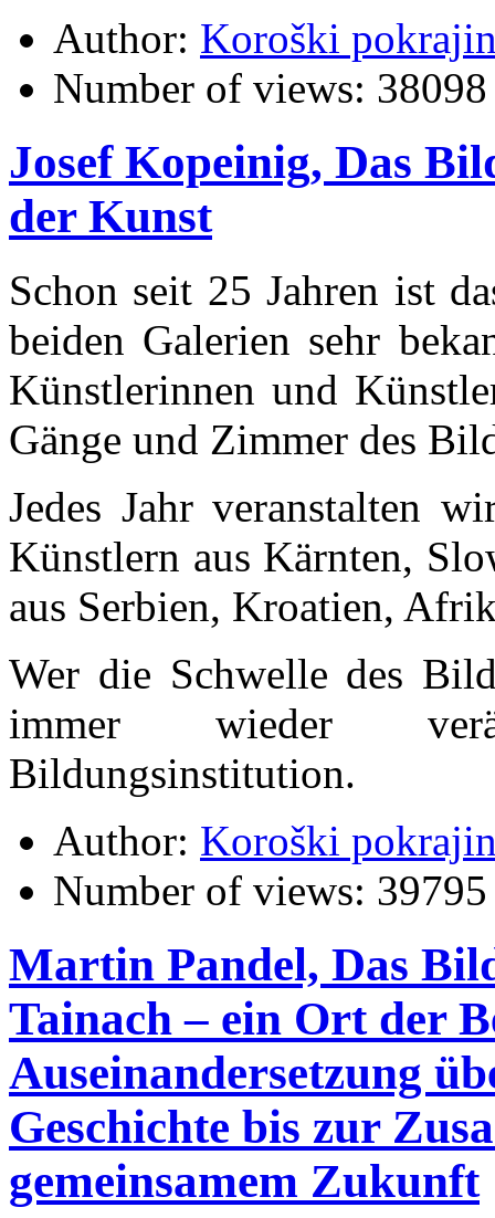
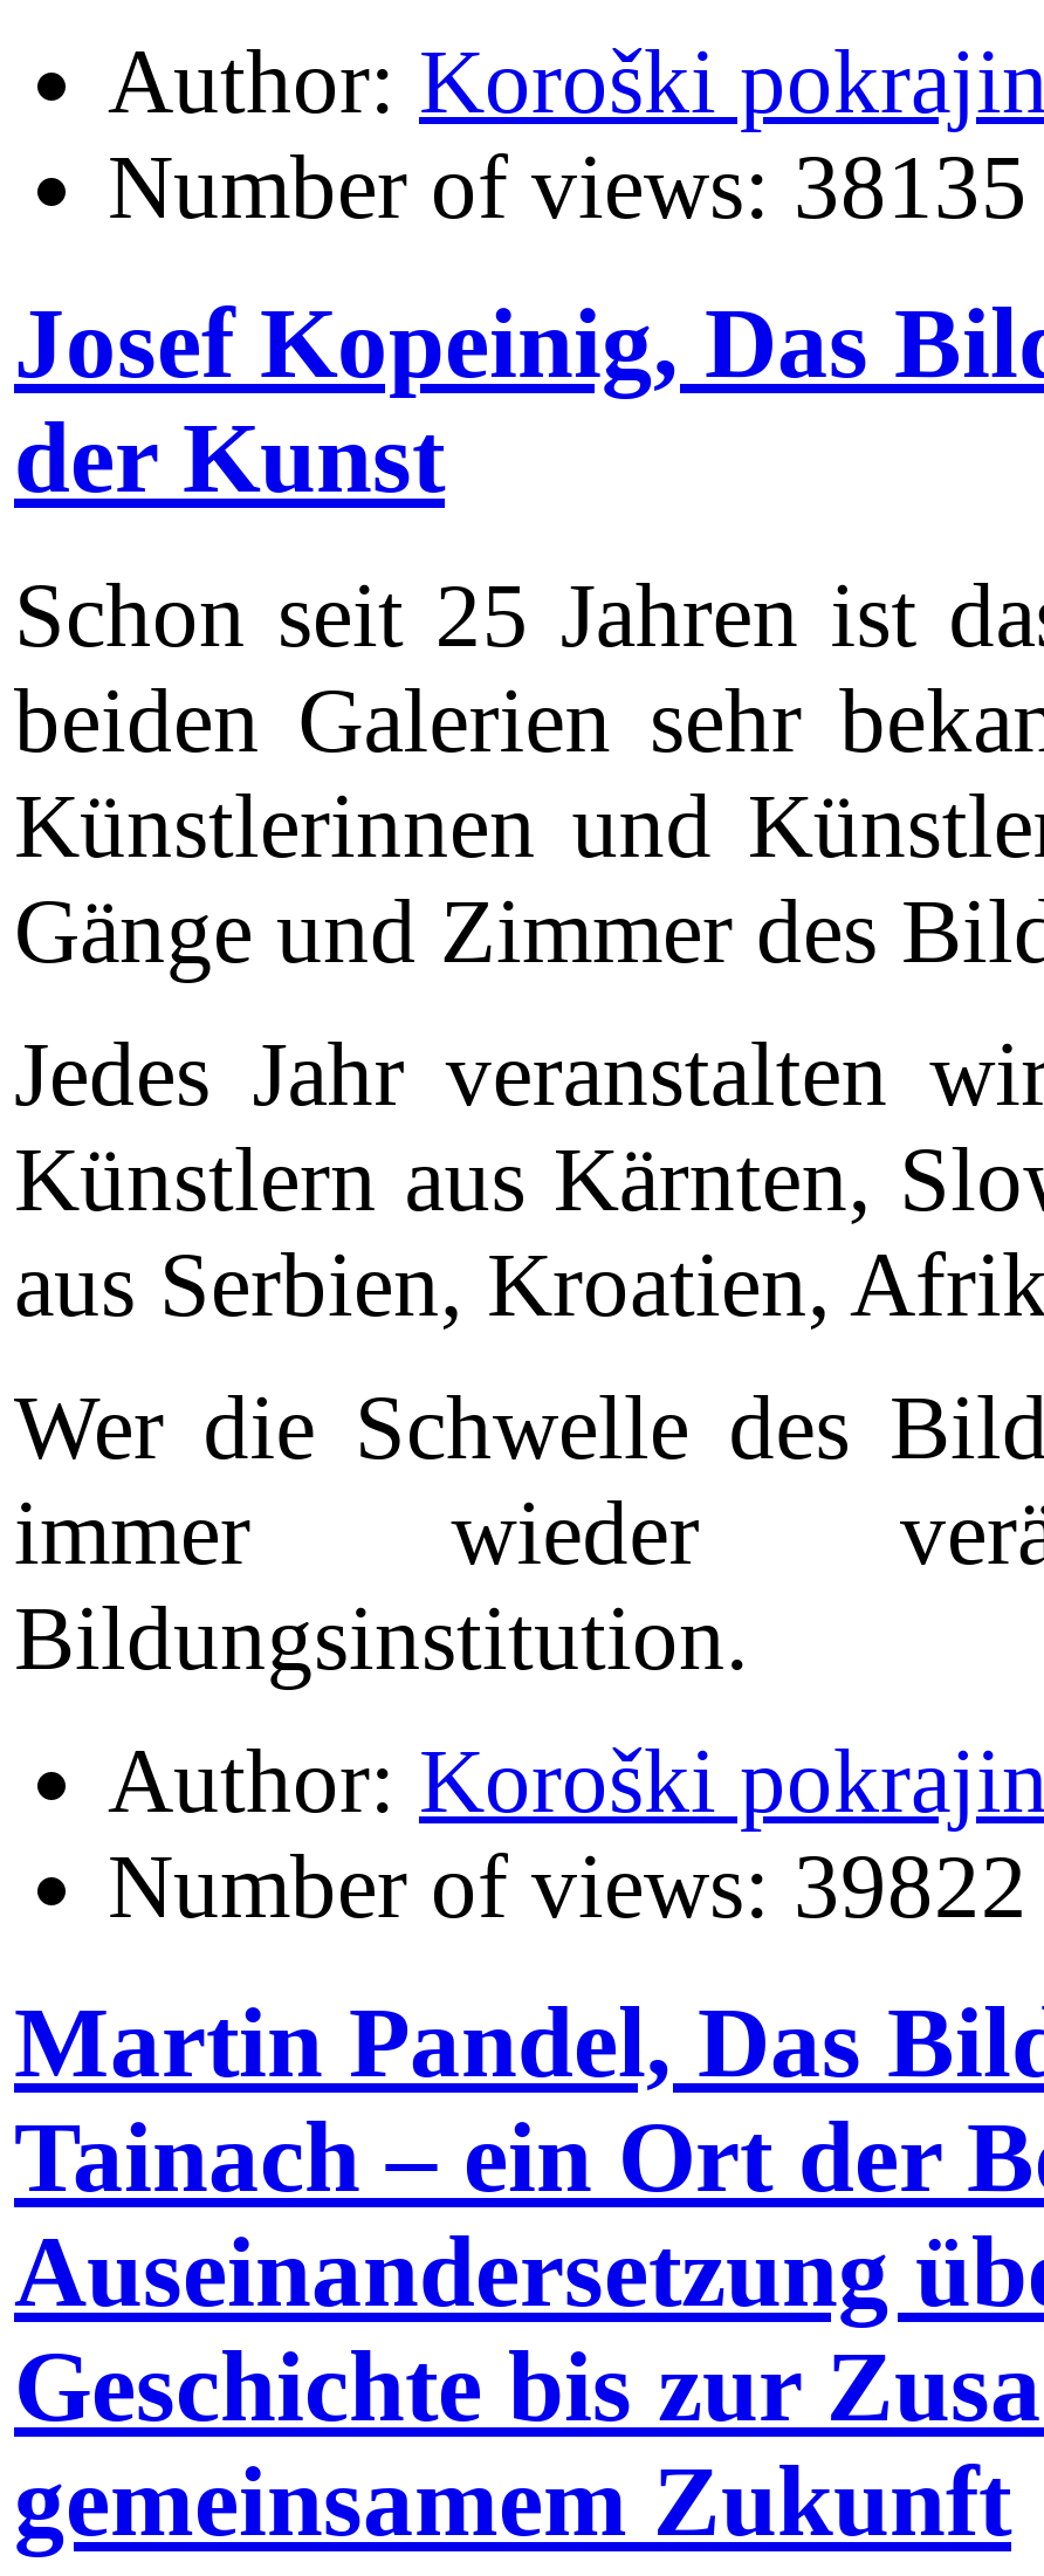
- Number of views: 38098
+ Number of views: 38135

- Number of views: 39795
+ Number of views: 39822
